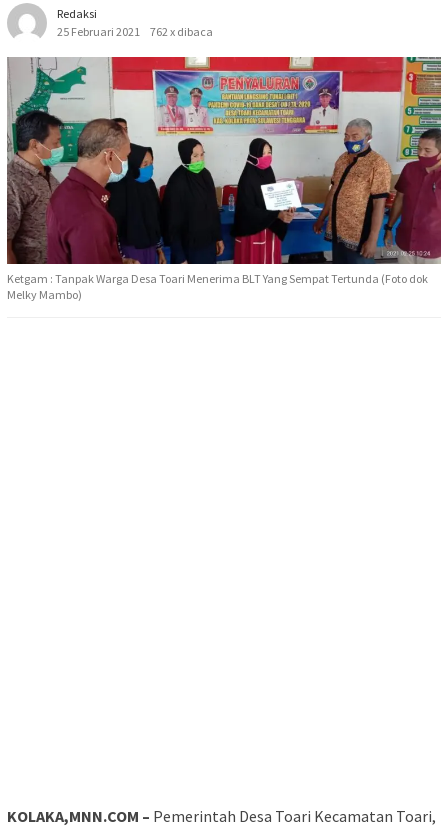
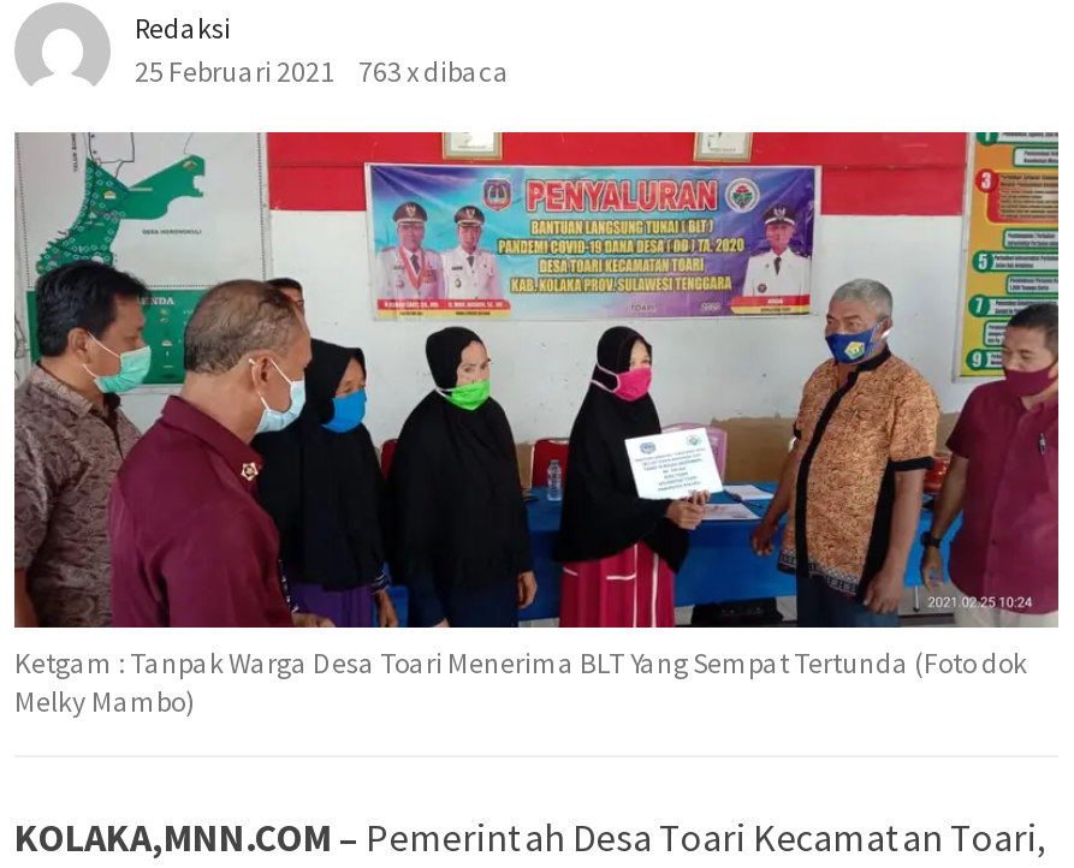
- 25 Februari 2021 762 x dibaca
+ 25 Februari 2021 763 x dibaca
